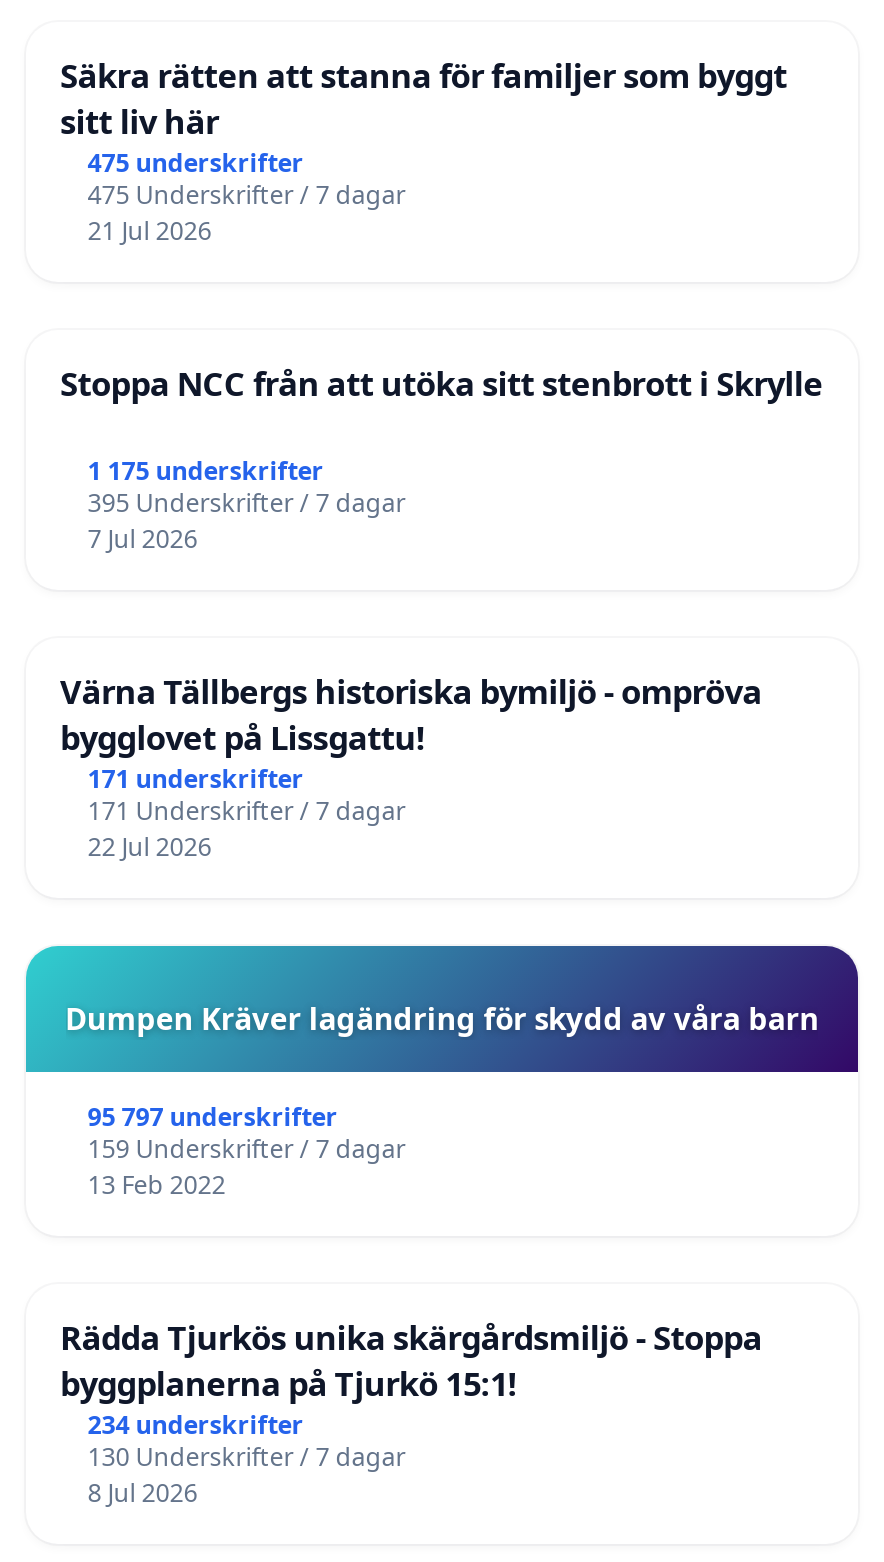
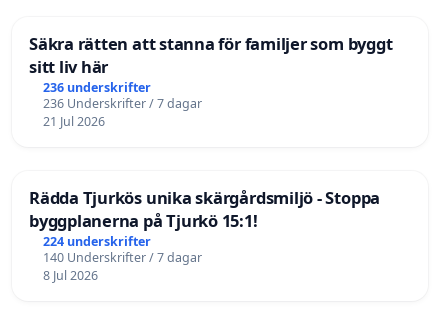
- 475 underskrifter
+ 236 underskrifter

- 475 Underskrifter / 7 dagar
+ 236 Underskrifter / 7 dagar

- Stoppa NCC från att utöka sitt stenbrott i Skrylle
- 1 175 underskrifter
- 395 Underskrifter / 7 dagar
- 7 Jul 2026
- Värna Tällbergs historiska bymiljö - ompröva
- bygglovet på Lissgattu!
- 171 underskrifter
- 171 Underskrifter / 7 dagar
- 22 Jul 2026

- Dumpen Kräver lagändring för skydd av våra barn
- 95 797 underskrifter
- 159 Underskrifter / 7 dagar
- 13 Feb 2022

- 234 underskrifter
+ 224 underskrifter

- 130 Underskrifter / 7 dagar
+ 140 Underskrifter / 7 dagar
